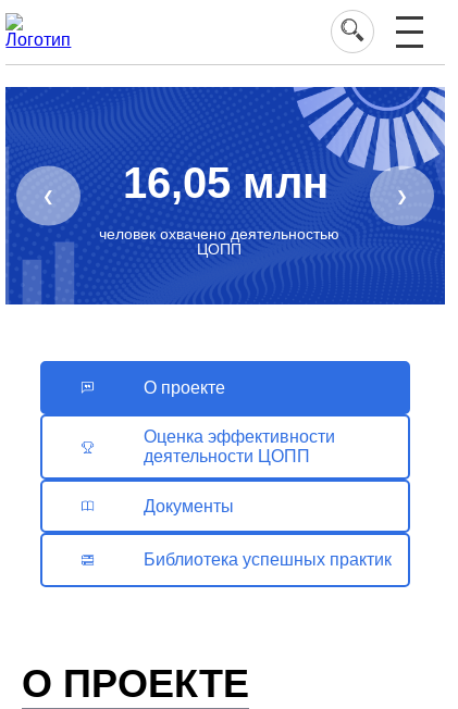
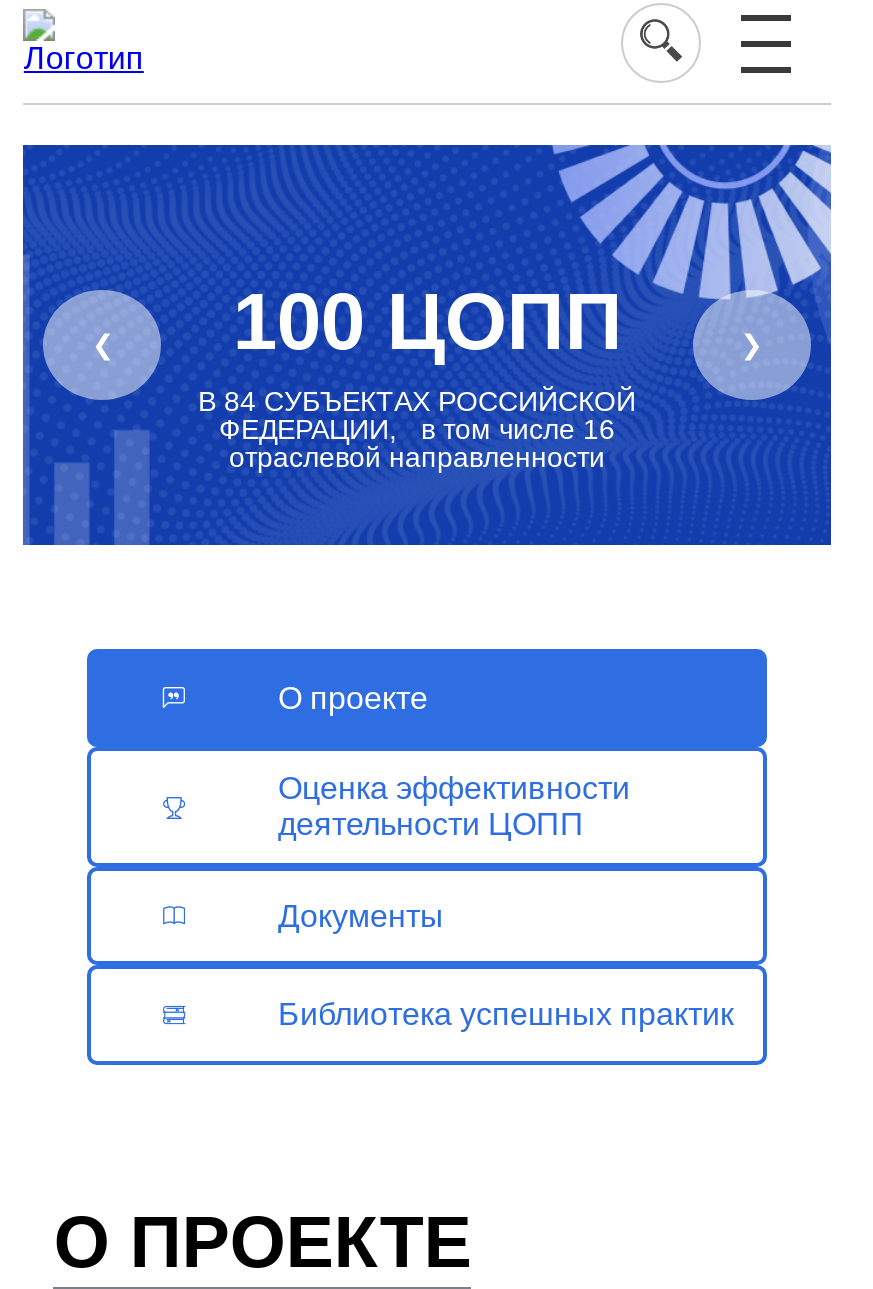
- 16,05 млн
+ 100 ЦОПП

- человек охвачено деятельностью
- ЦОПП
+ В 84 СУБЪЕКТАХ РОССИЙСКОЙ
+ ФЕДЕРАЦИИ, в том числе 16
+ отраслевой направленности
